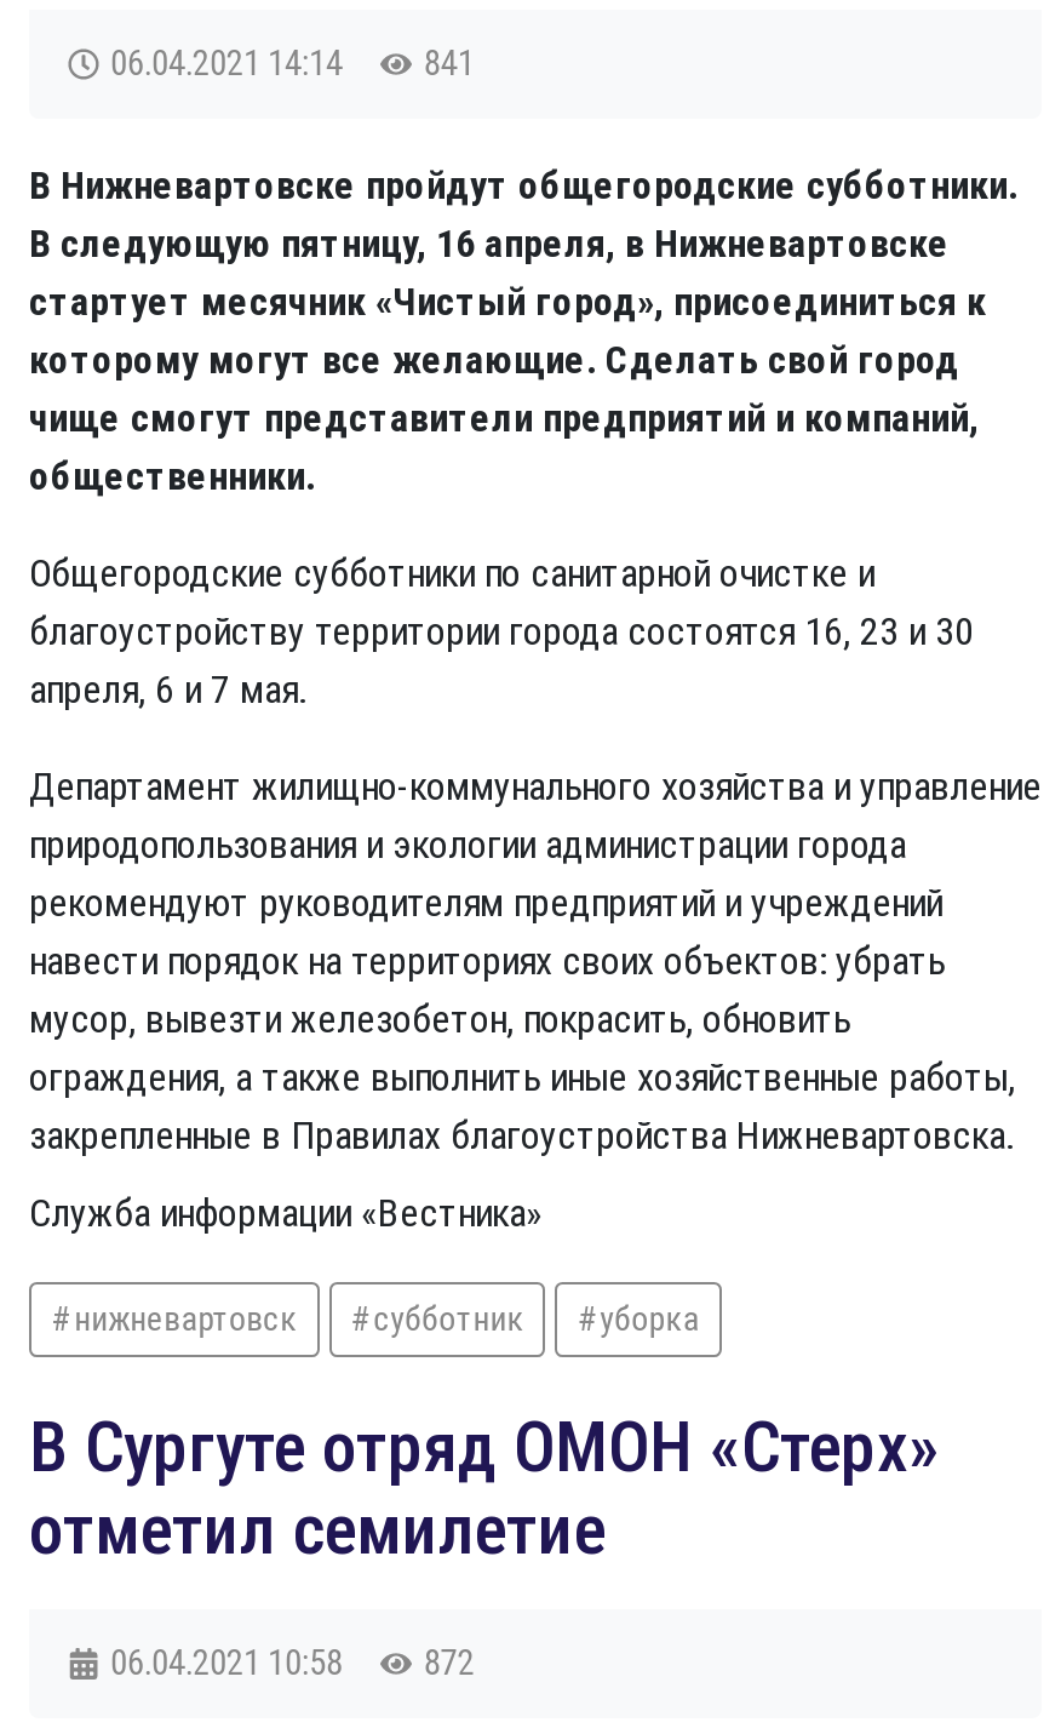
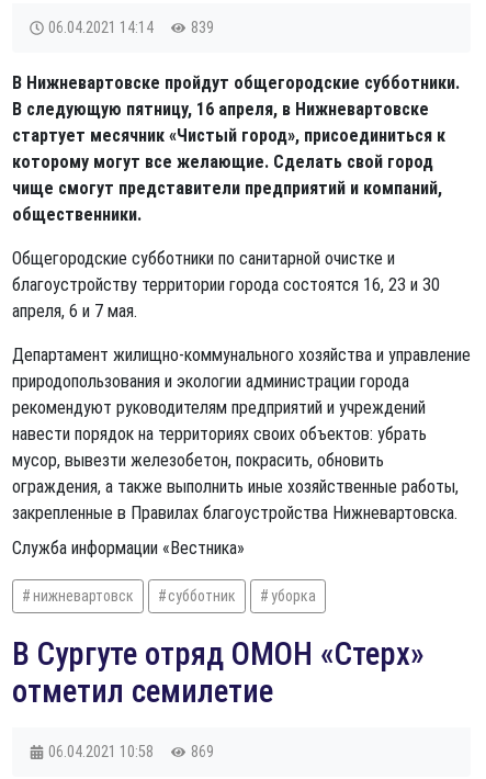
- 06.04.2021 14:14 841
+ 06.04.2021 14:14 839

- 06.04.2021 10:58 872
+ 06.04.2021 10:58 869
